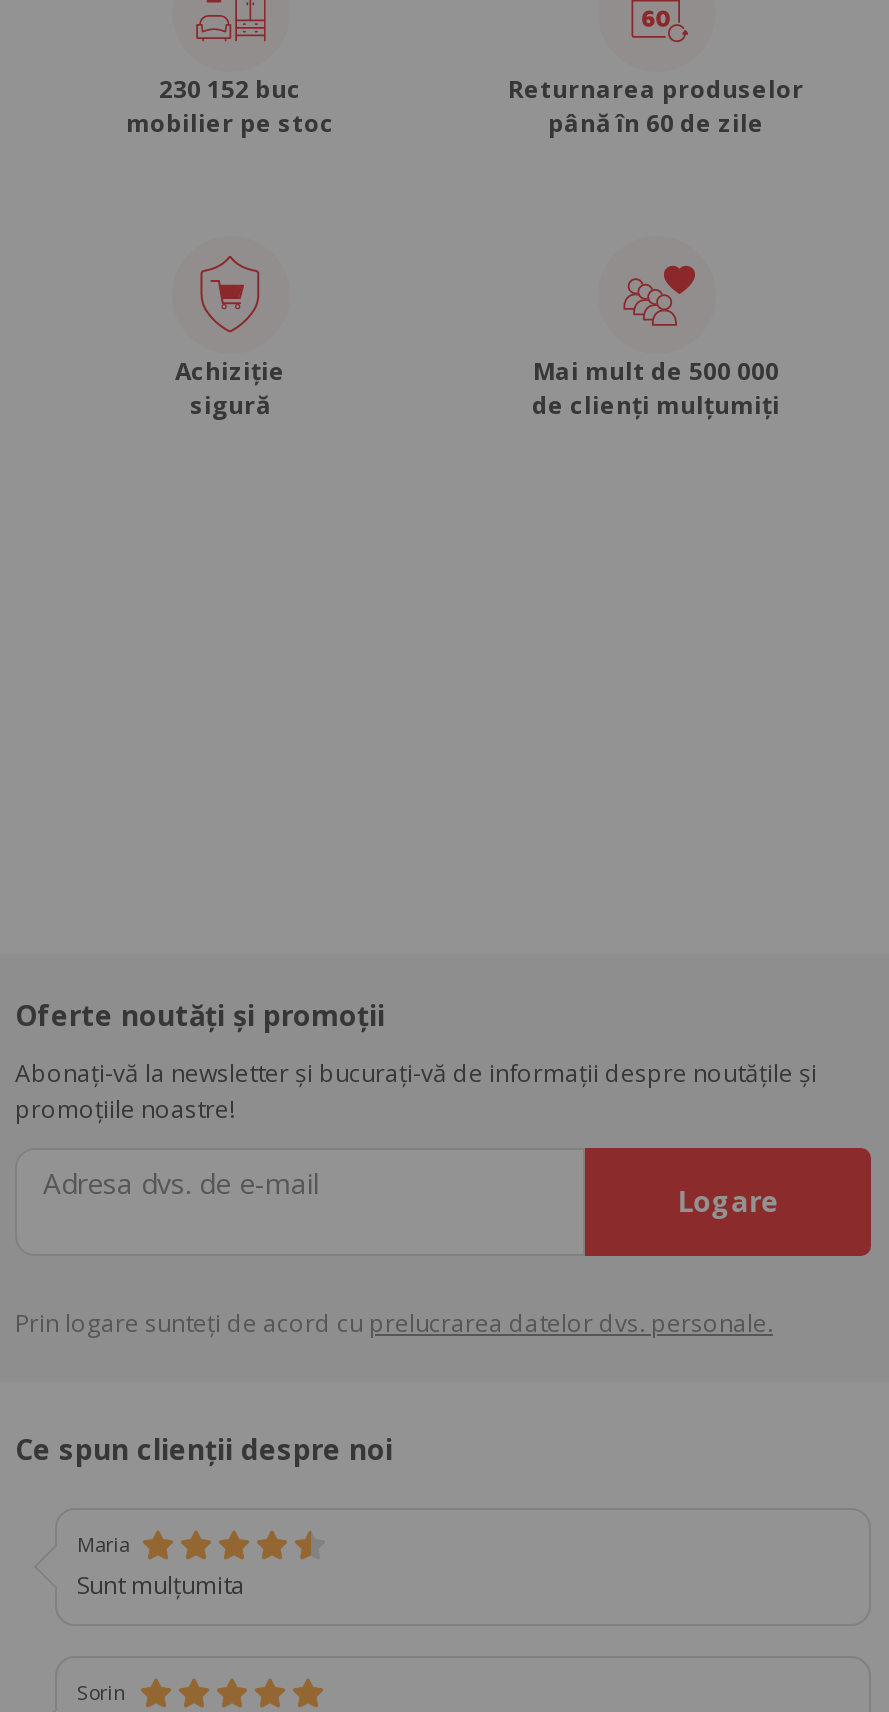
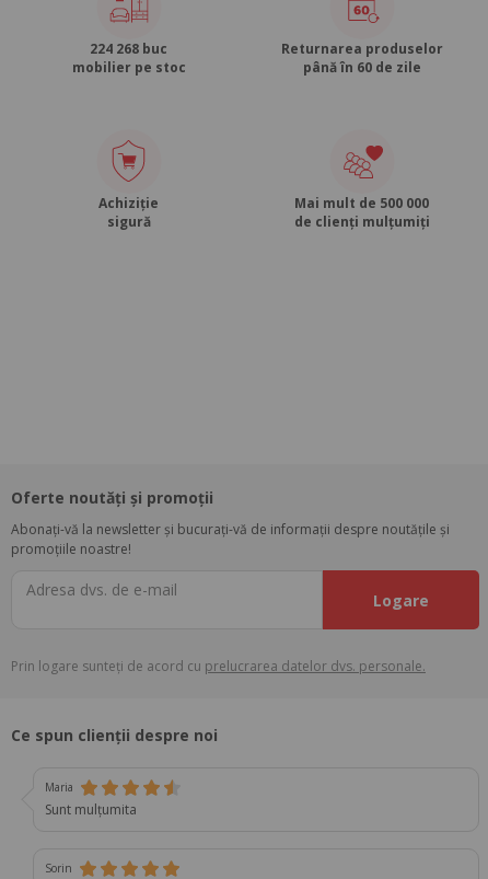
- 230 152 buc
+ 224 268 buc
